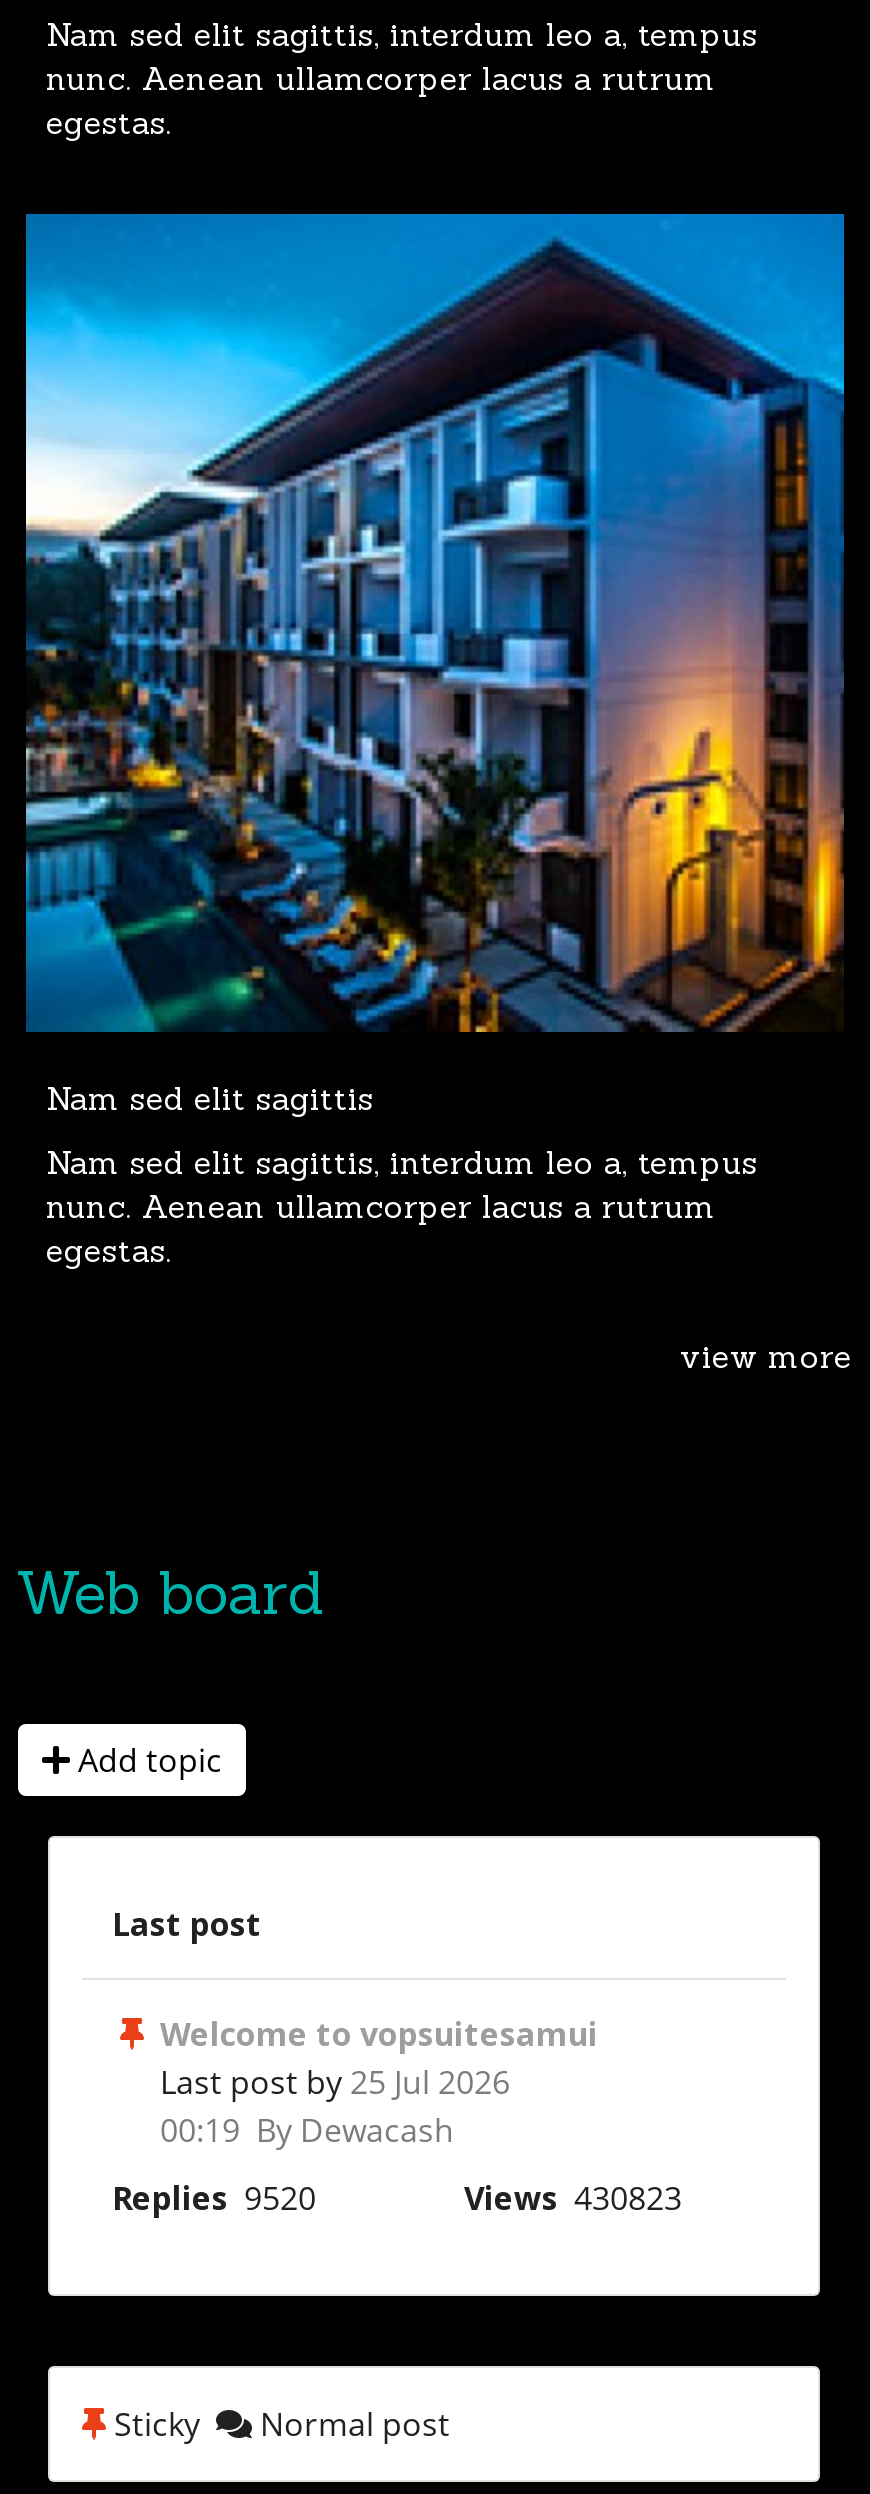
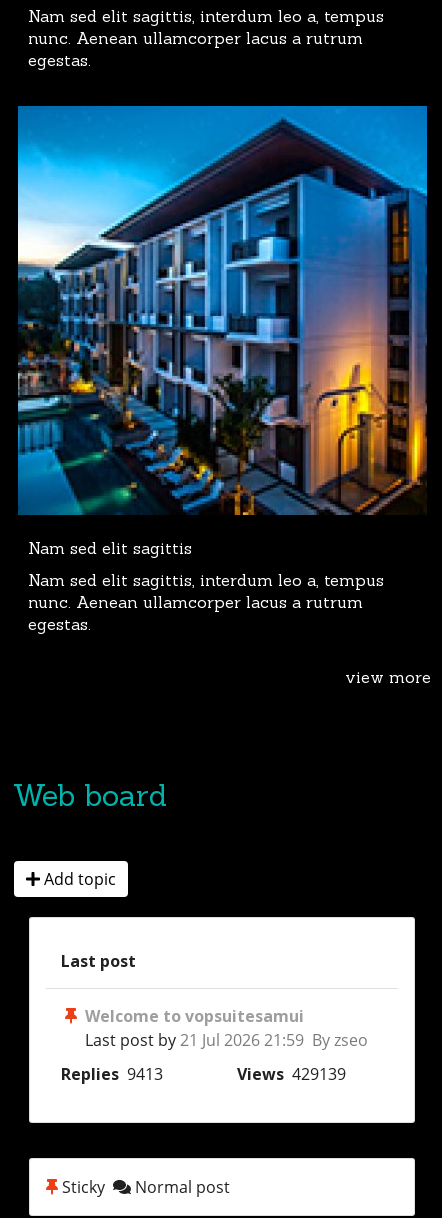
- Last post by 25 Jul 2026
- 00:19 By Dewacash
+ Last post by 21 Jul 2026 21:59 By zseo

- Replies 9520
- Views 430823
+ Replies 9413
+ Views 429139
